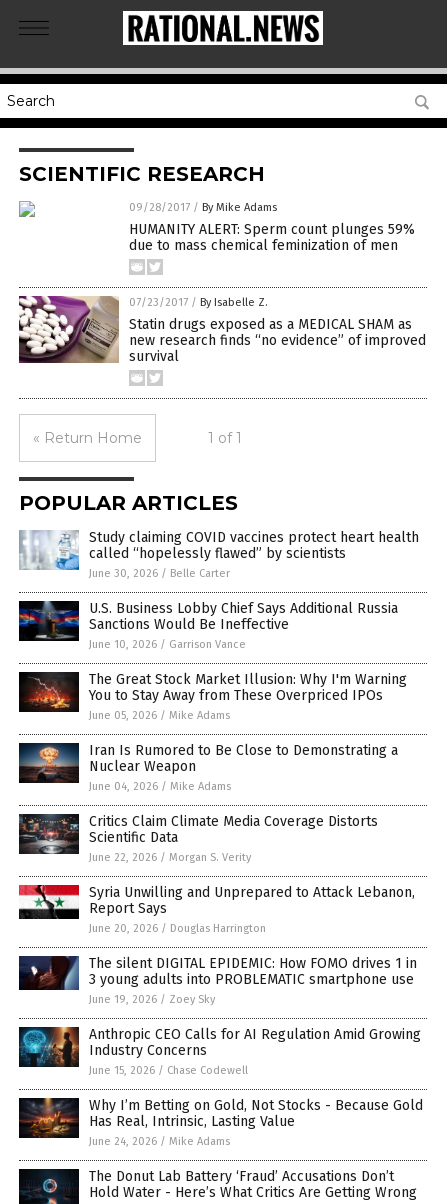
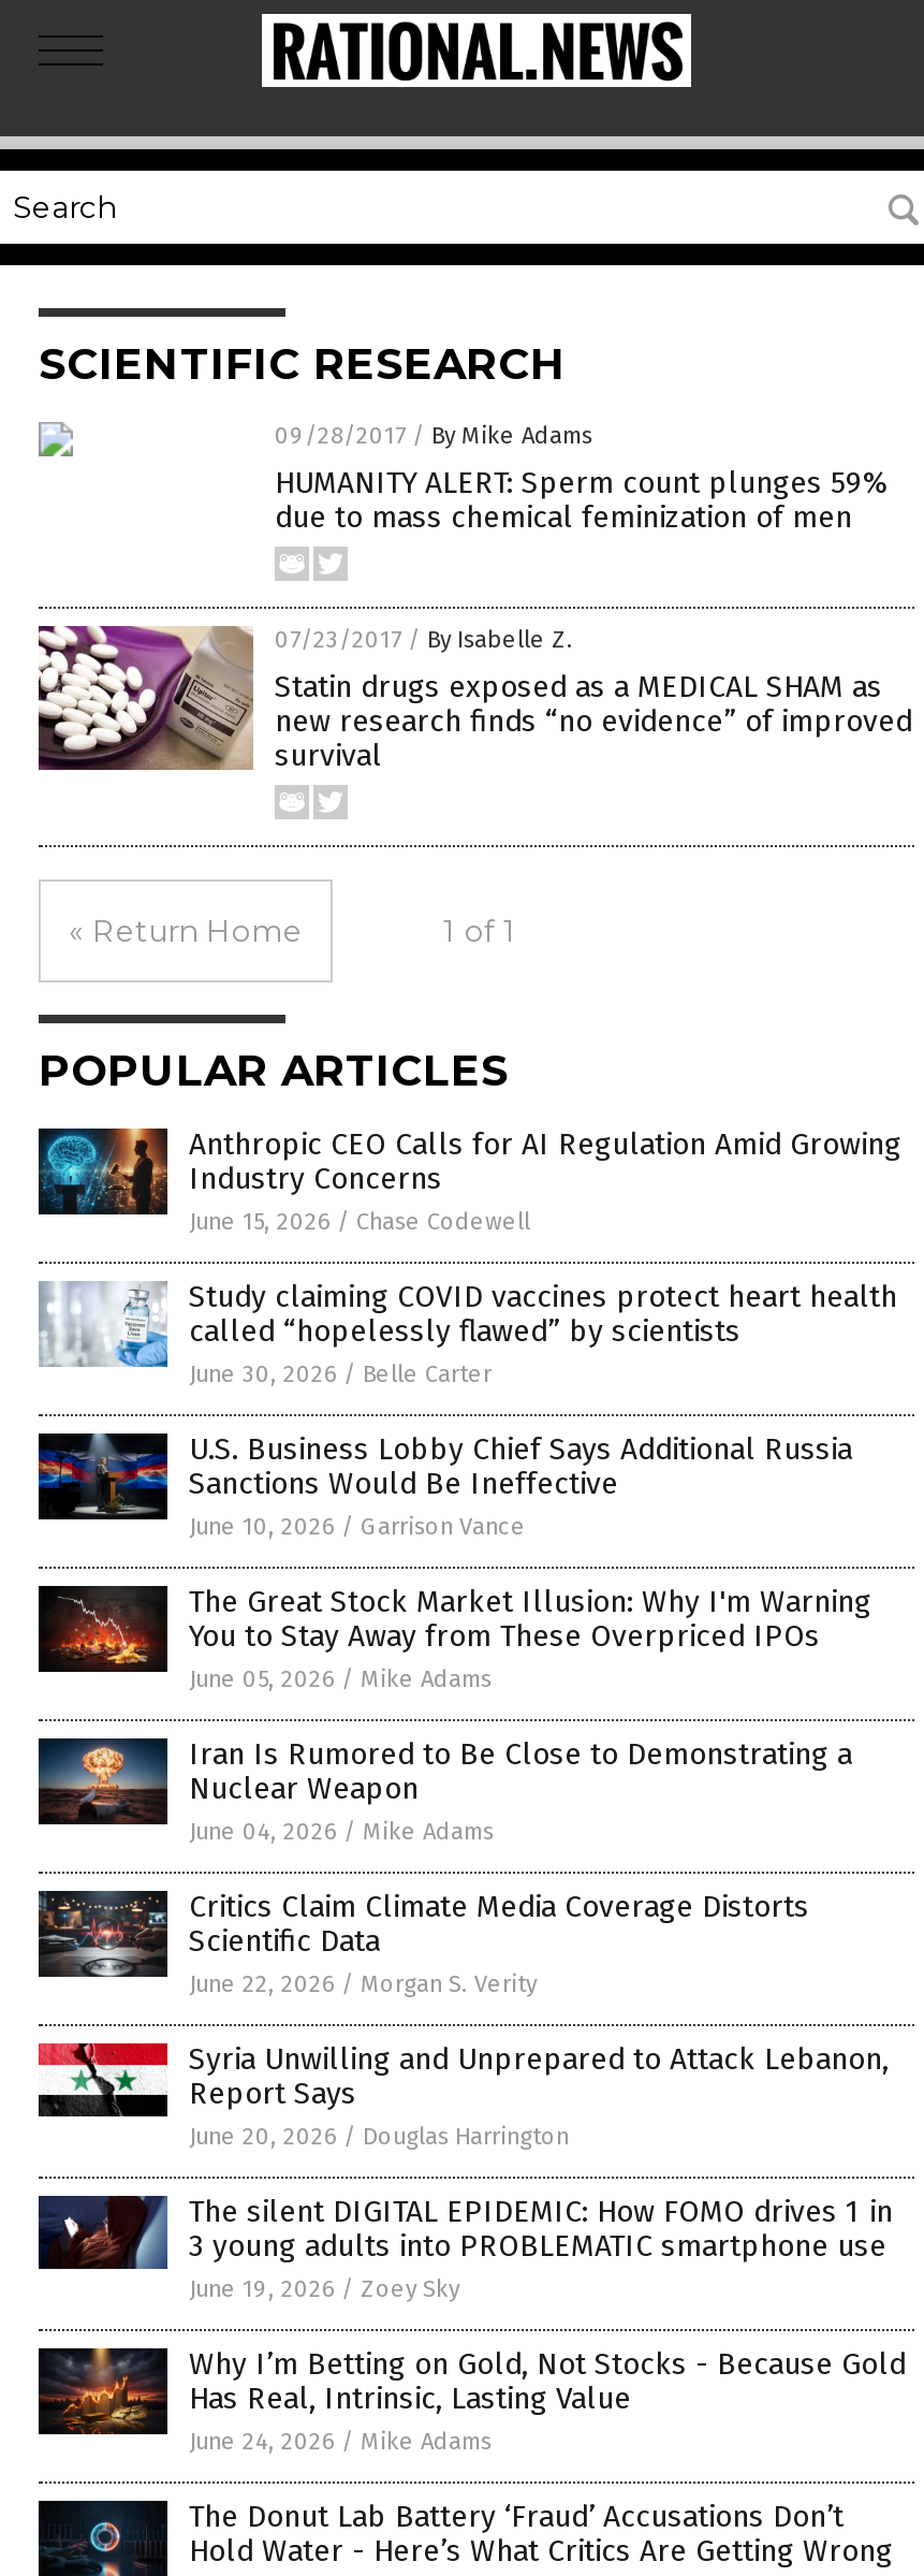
moved down: [image] | Study claiming COVID vaccines protect heart health | called “hopelessly flawed” by scientists | ... | 3 young adults into PROBLEMATIC smartphone use | June 19, 2026 / Zoey Sky

moved up: [image] | Anthropic CEO Calls for AI Regulation Amid Growing | Industry Concerns | June 15, 2026 / Chase Codewell
